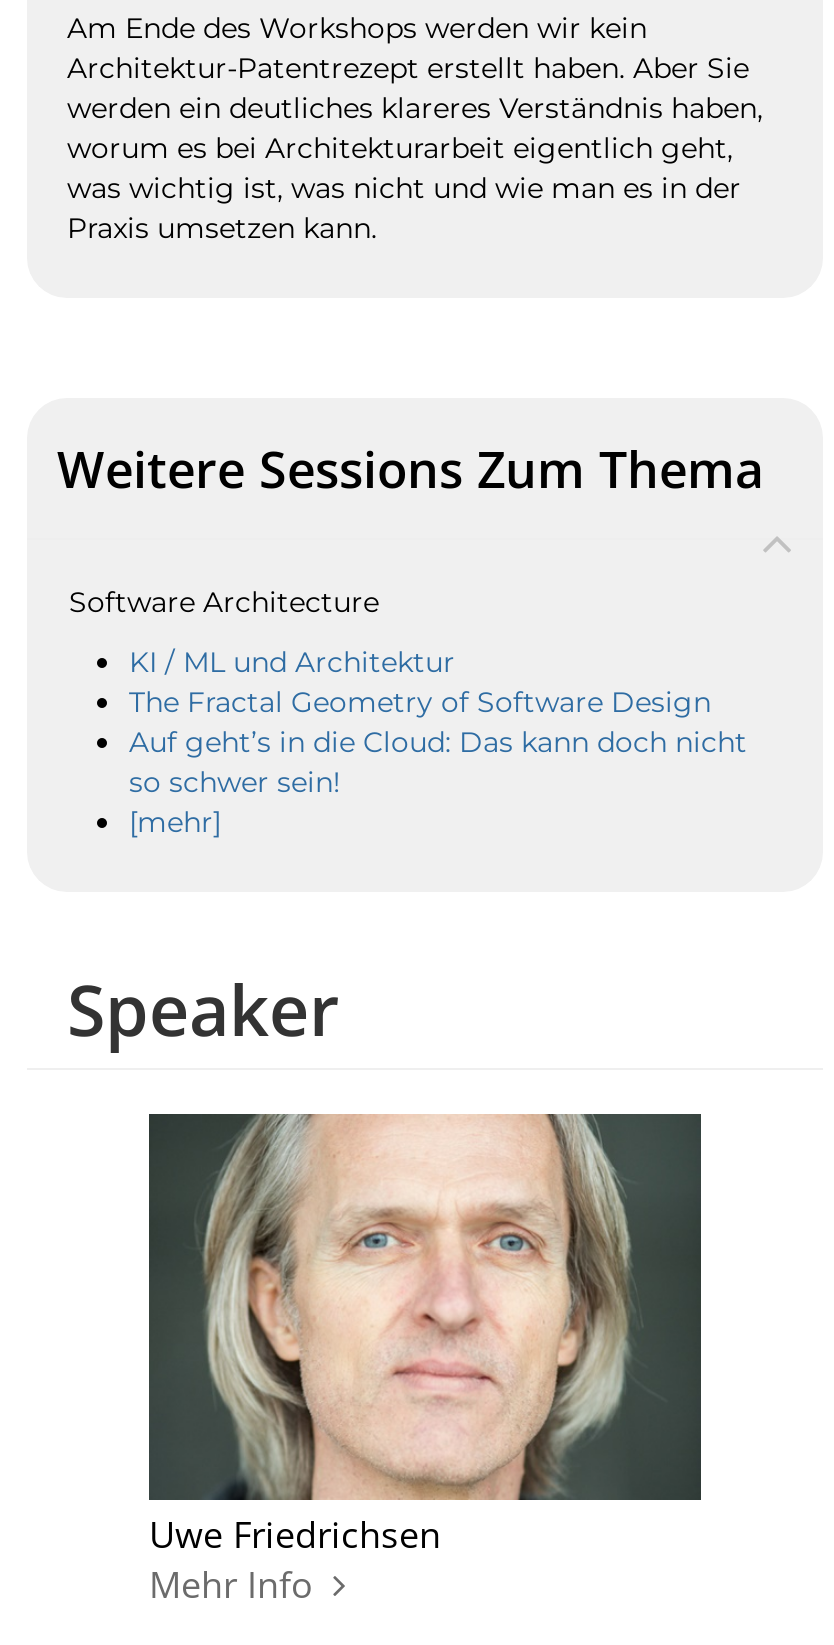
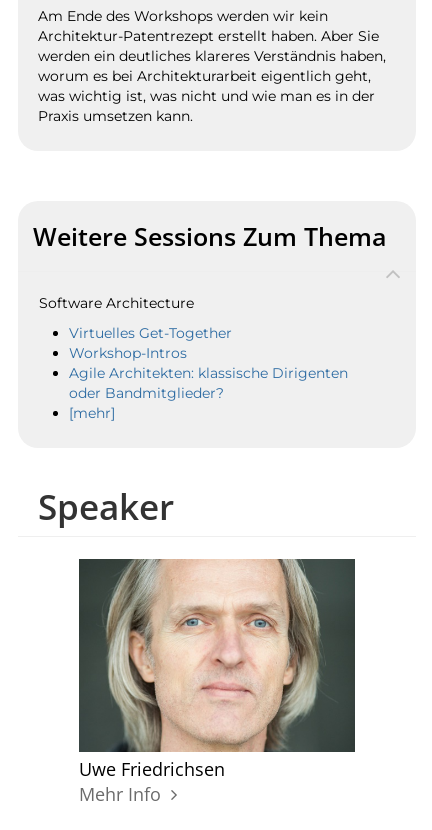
- KI / ML und Architektur
- The Fractal Geometry of Software Design
- Auf geht’s in die Cloud: Das kann doch nicht
- so schwer sein!
+ Virtuelles Get-Together
+ Workshop-Intros
+ Agile Architekten: klassische Dirigenten
+ oder Bandmitglieder?
